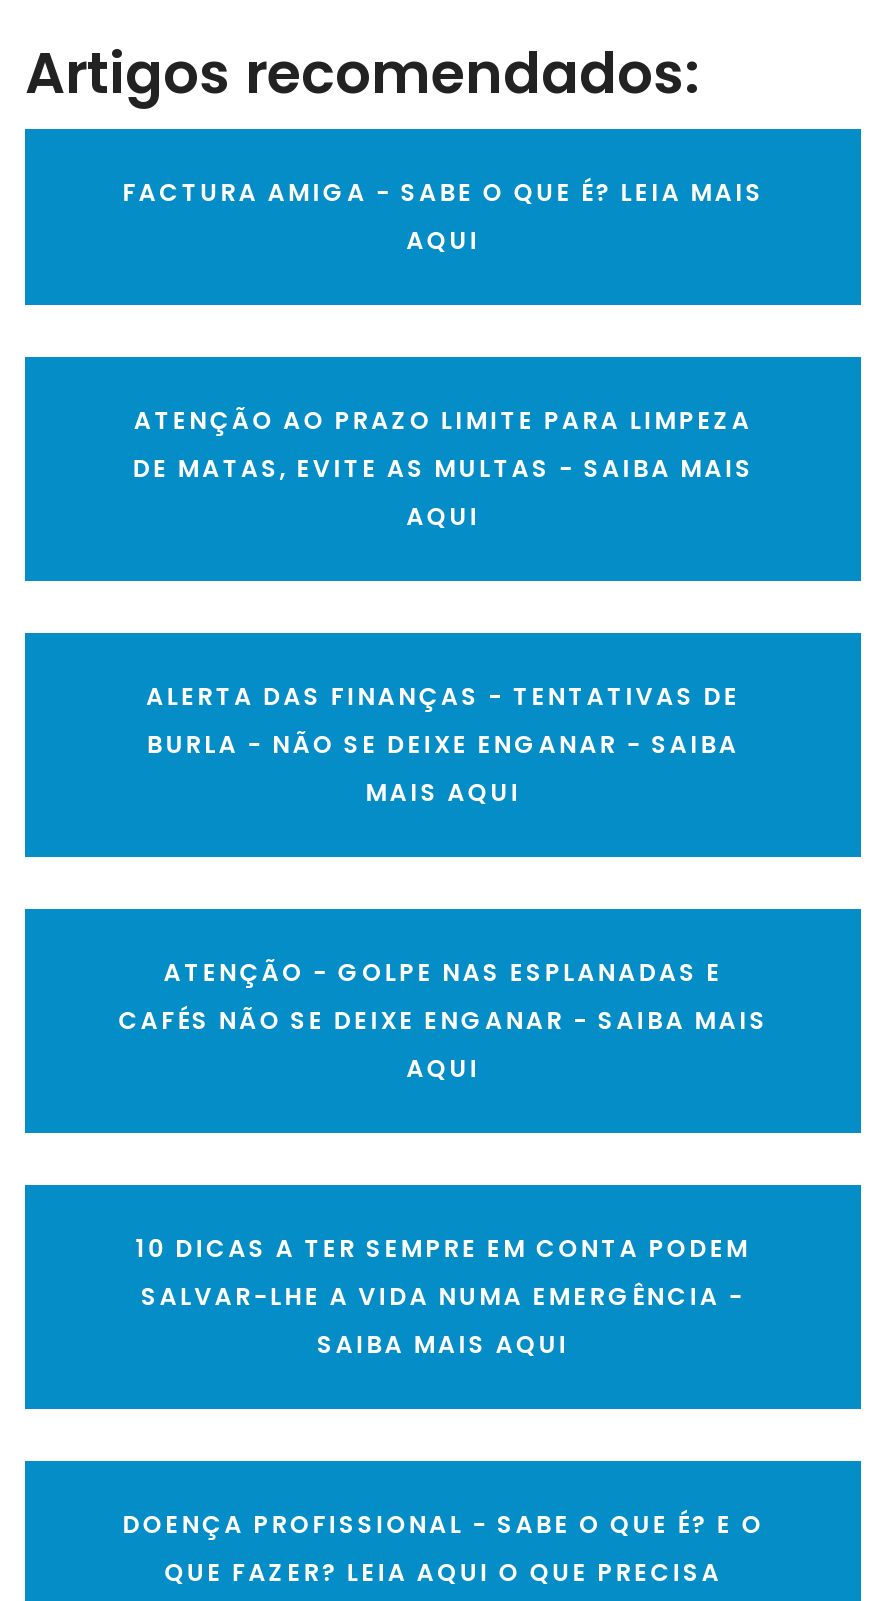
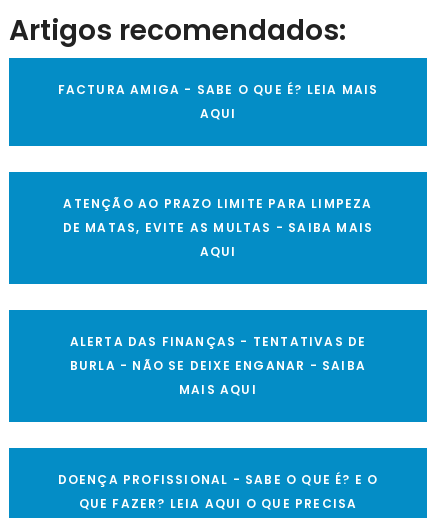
- ATENÇÃO - GOLPE NAS ESPLANADAS E
- CAFÉS NÃO SE DEIXE ENGANAR - SAIBA MAIS
- AQUI

- 10 DICAS A TER SEMPRE EM CONTA PODEM
- SALVAR-LHE A VIDA NUMA EMERGÊNCIA -
- SAIBA MAIS AQUI
